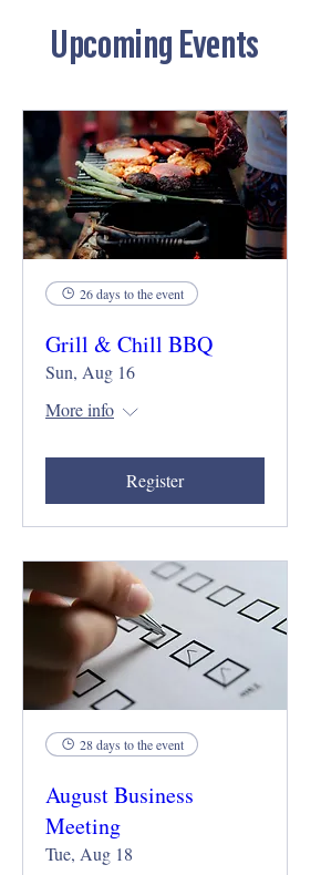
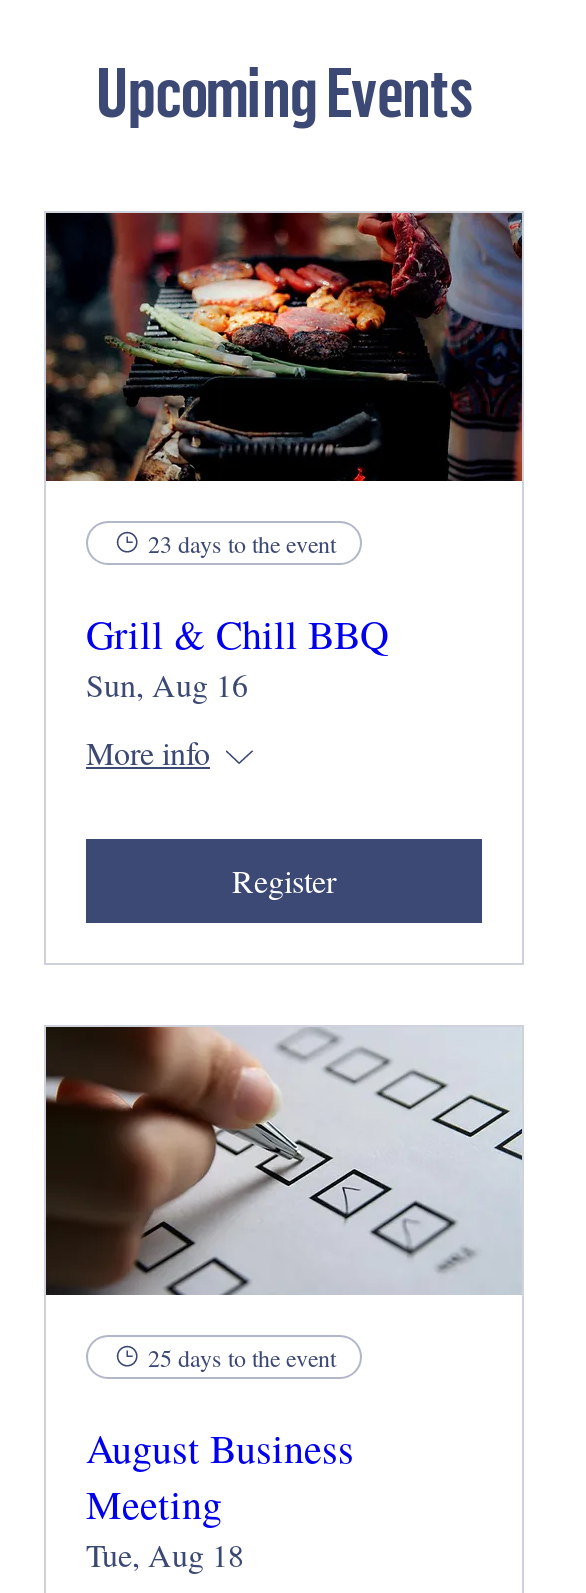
- 26 days to the event
+ 23 days to the event

- 28 days to the event
+ 25 days to the event
